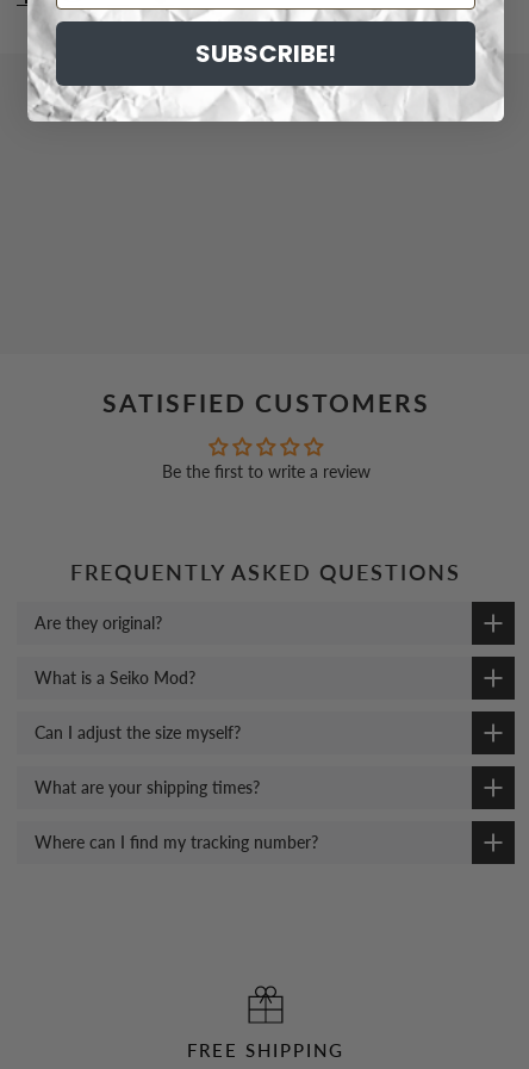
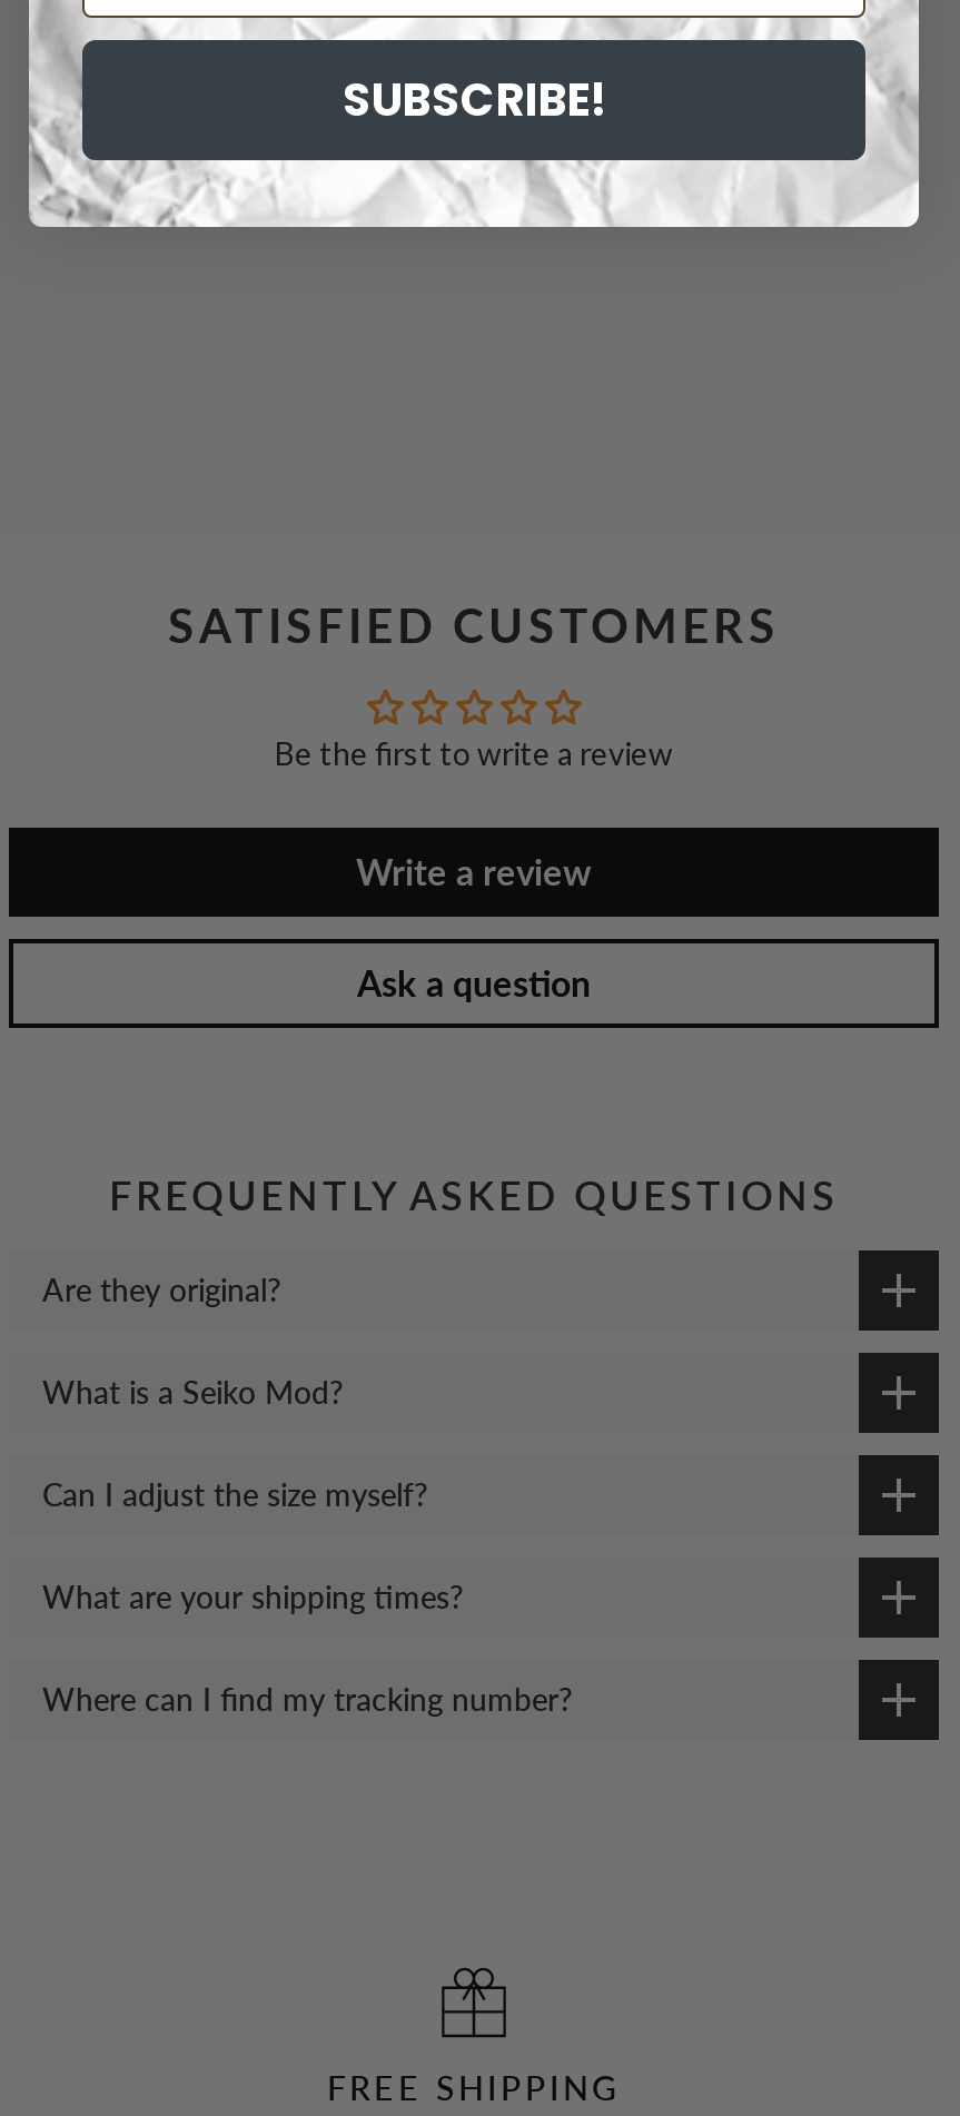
moved up: SATISFIED CUSTOMERS | Be the first to write a review

+ Write a review
+ Ask a question
